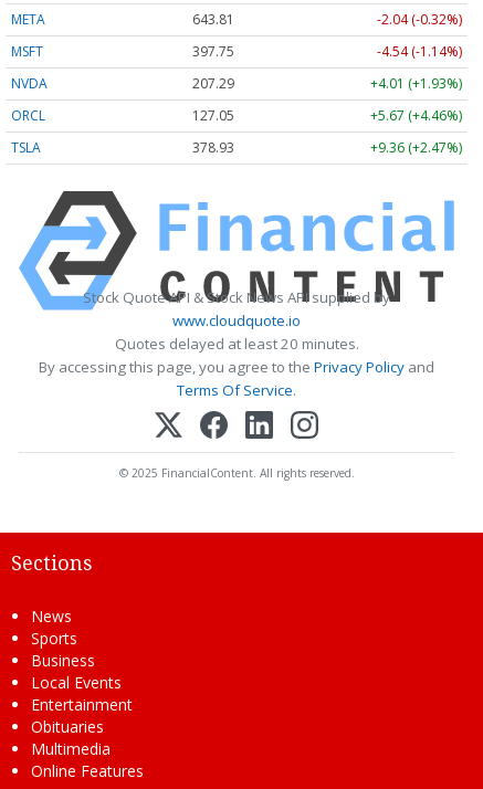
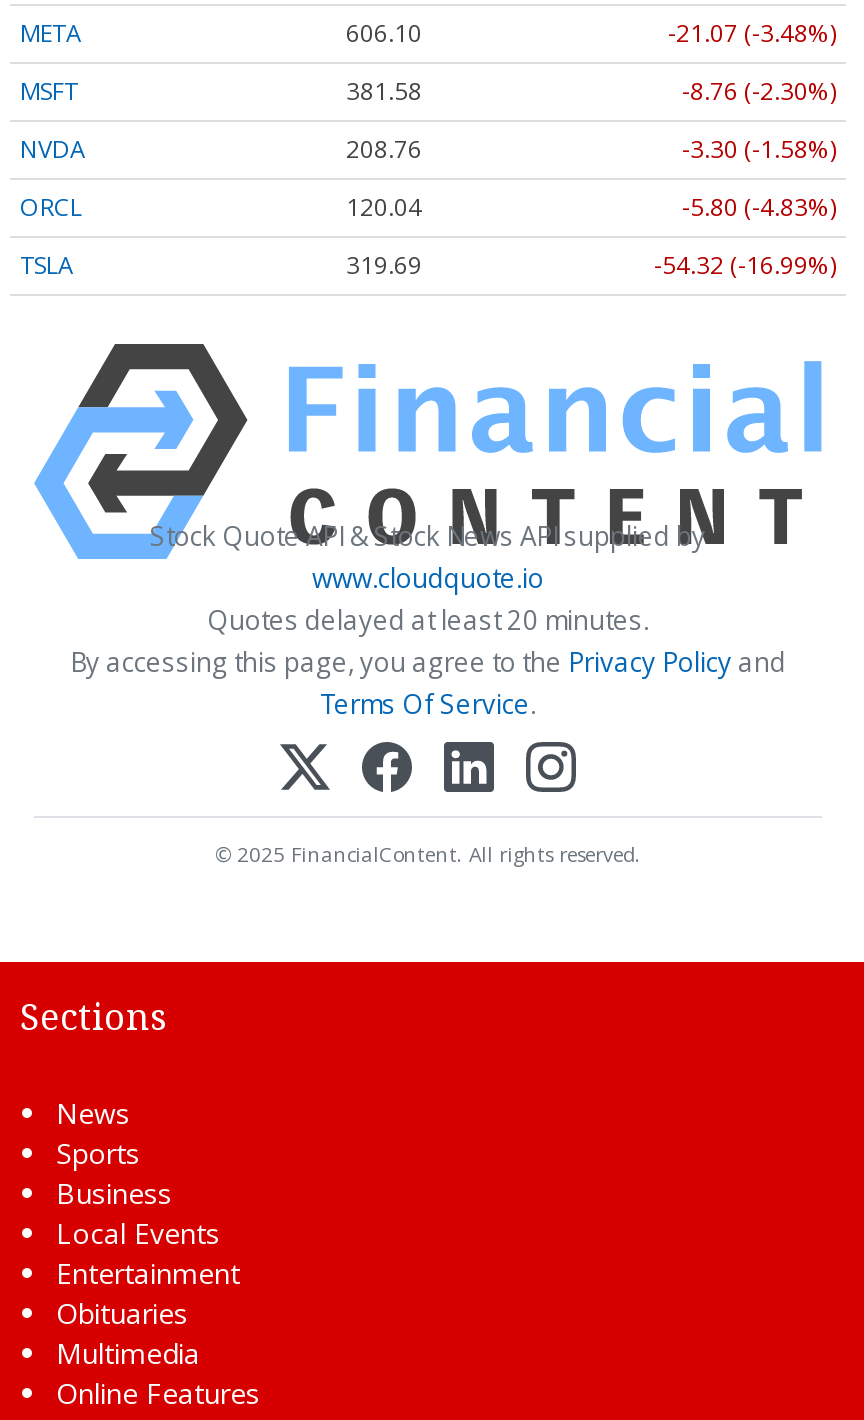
- 643.81
+ 606.10

- -2.04 (-0.32%)
+ -21.07 (-3.48%)

- 397.75
+ 381.58

- -4.54 (-1.14%)
+ -8.76 (-2.30%)

- 207.29
+ 208.76

- +4.01 (+1.93%)
+ -3.30 (-1.58%)

- 127.05
+ 120.04

- +5.67 (+4.46%)
+ -5.80 (-4.83%)

- 378.93
+ 319.69

- +9.36 (+2.47%)
+ -54.32 (-16.99%)
